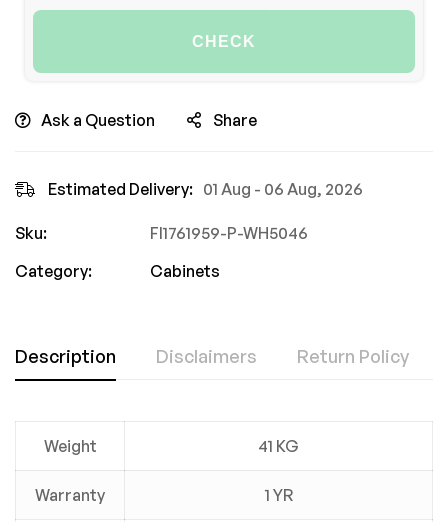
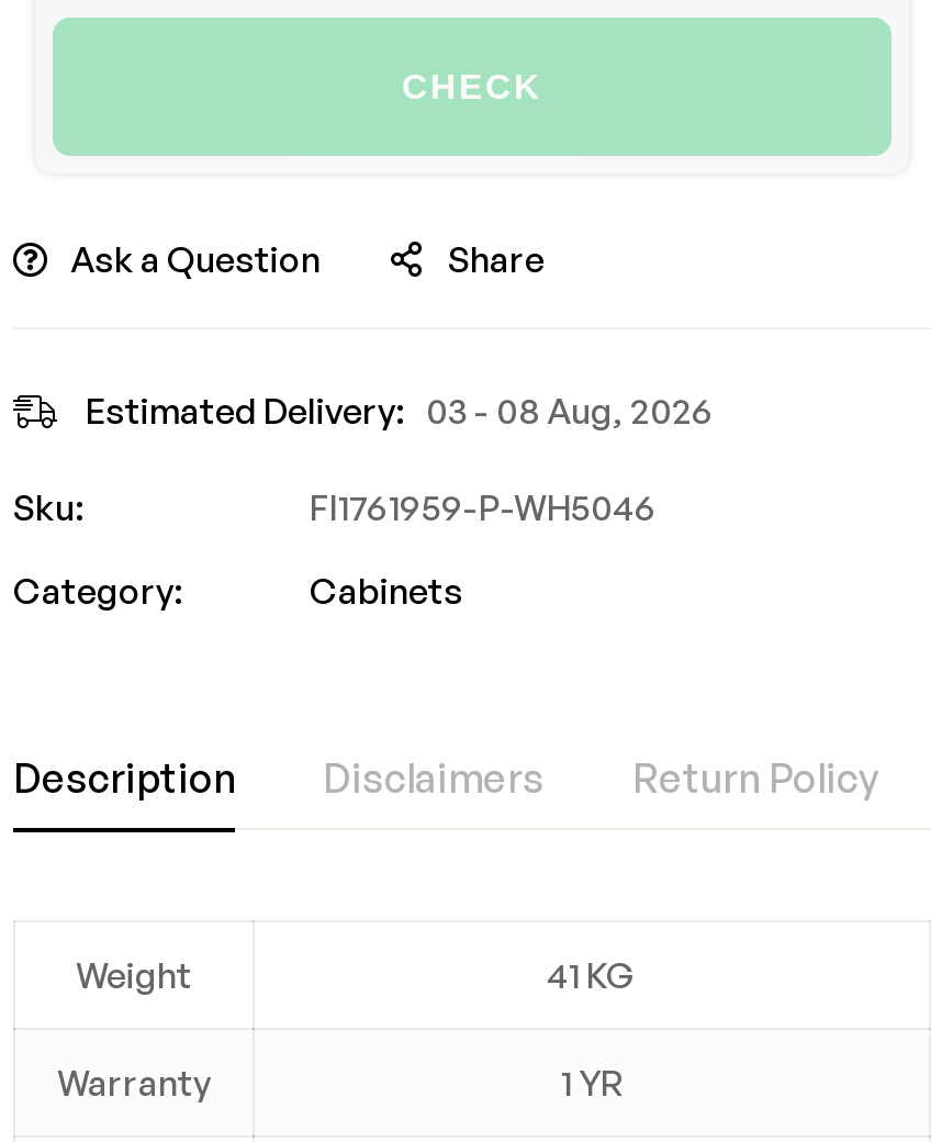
- Estimated Delivery: 01 Aug - 06 Aug, 2026
+ Estimated Delivery: 03 - 08 Aug, 2026
